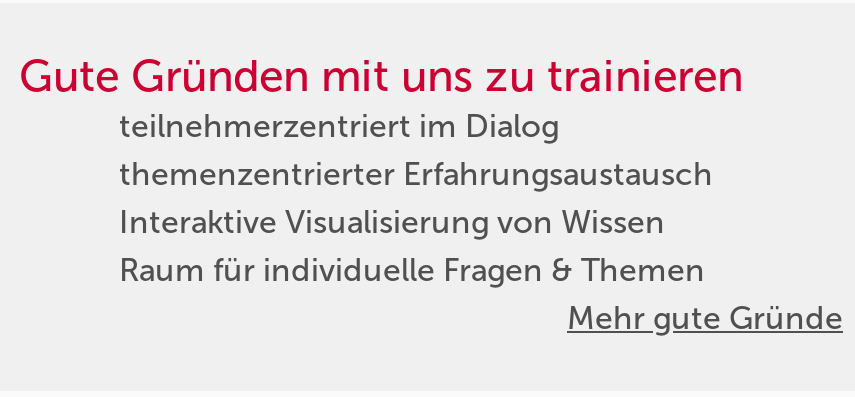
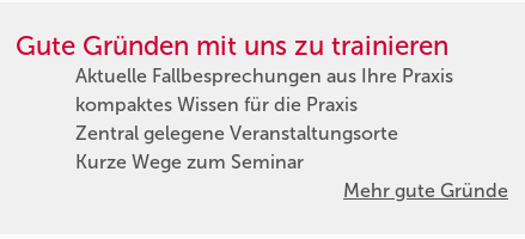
- teilnehmerzentriert im Dialog
- themenzentrierter Erfahrungsaustausch
- Interaktive Visualisierung von Wissen
- Raum für individuelle Fragen & Themen
+ Aktuelle Fallbesprechungen aus Ihre Praxis
+ kompaktes Wissen für die Praxis
+ Zentral gelegene Veranstaltungsorte
+ Kurze Wege zum Seminar
